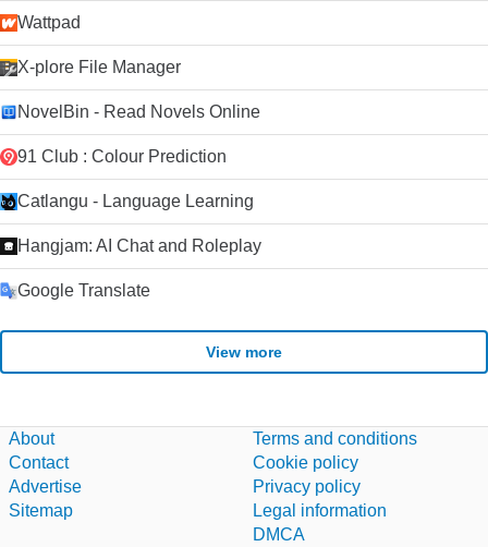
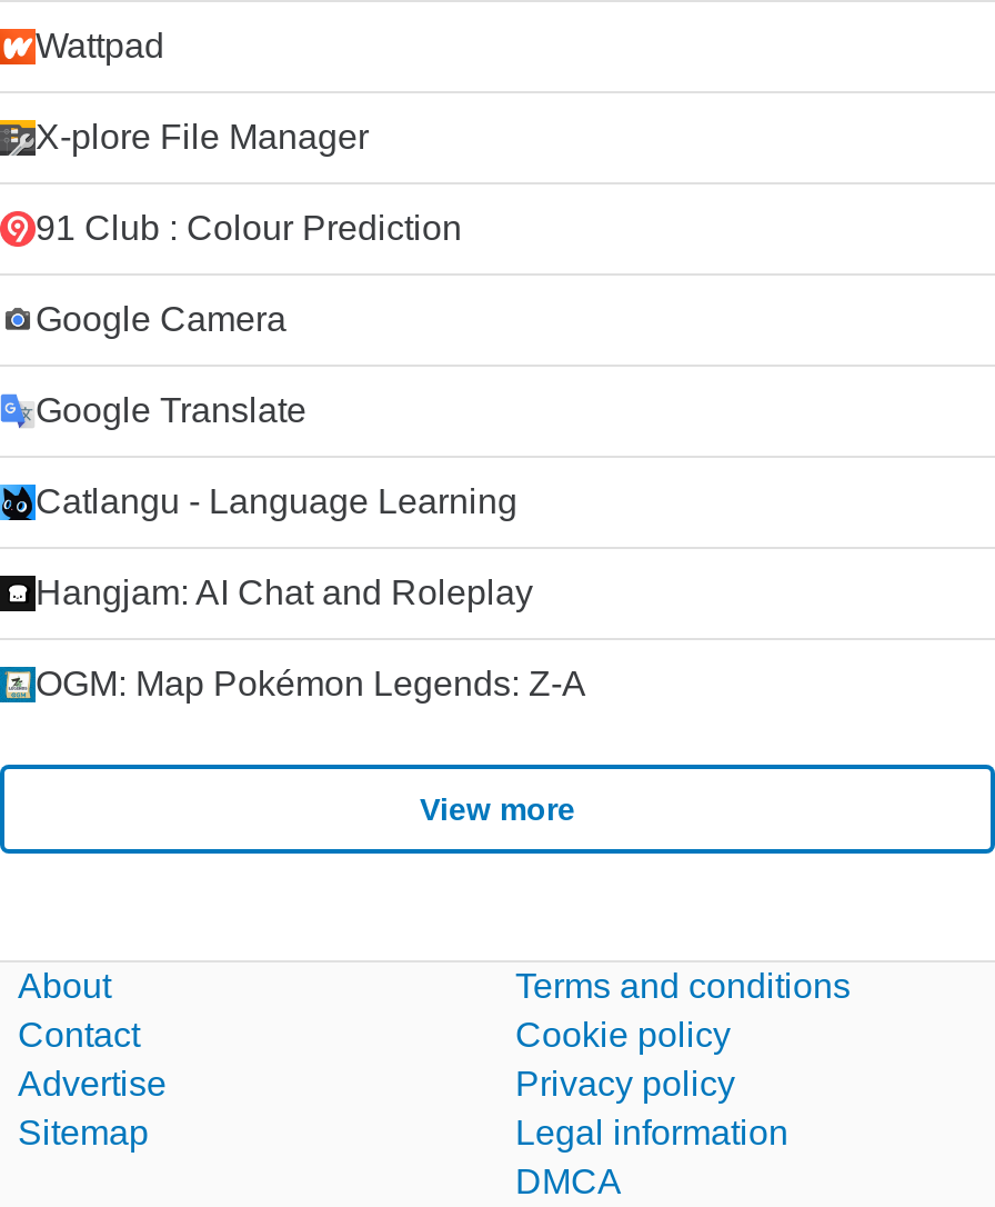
- NovelBin - Read Novels Online

moved up: 91 Club : Colour Prediction

+ Google Camera

+ OGM: Map Pokémon Legends: Z-A

moved up: Google Translate
